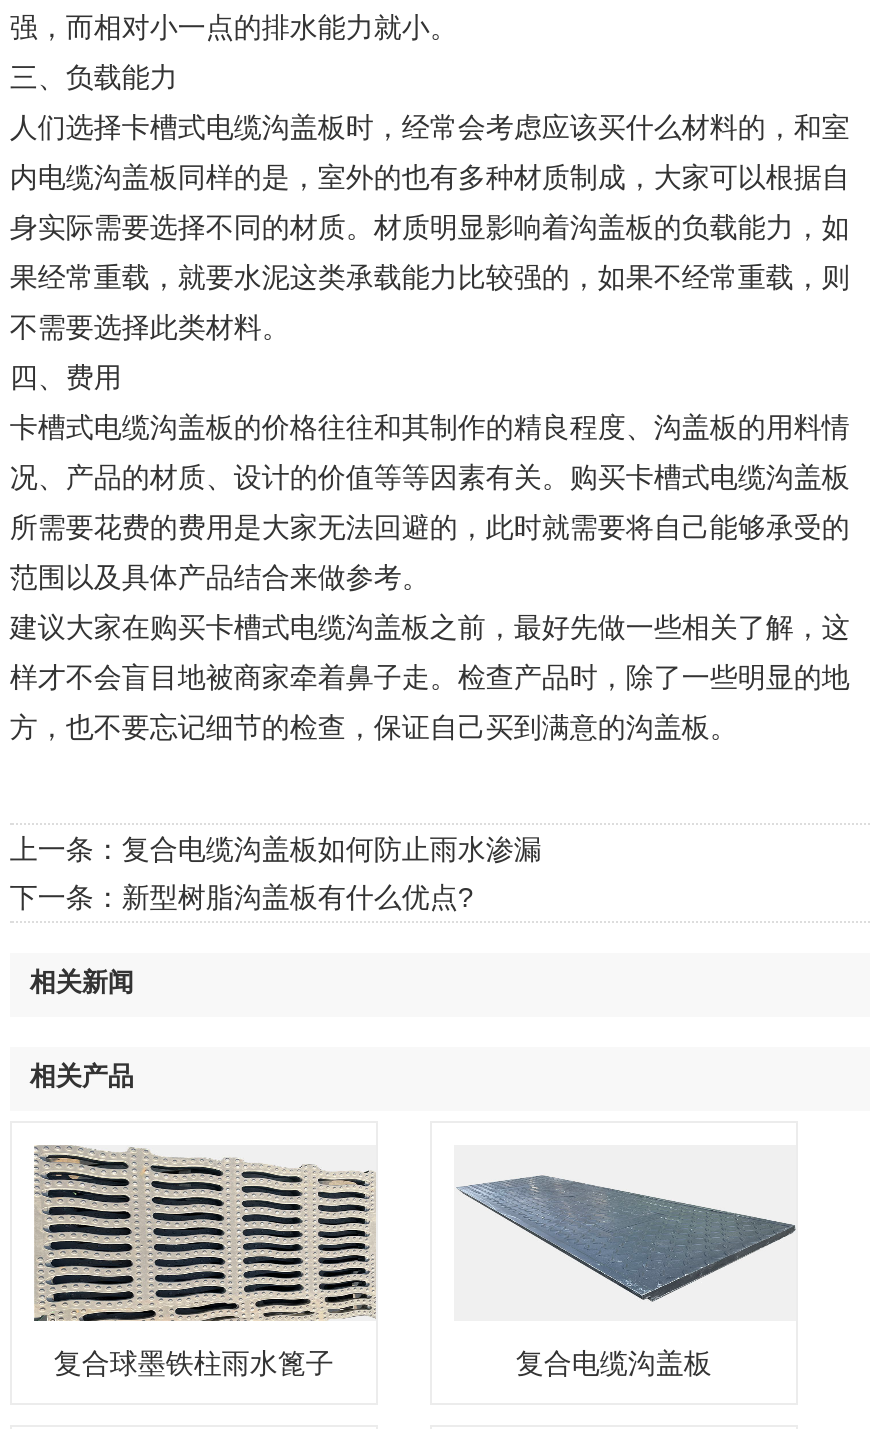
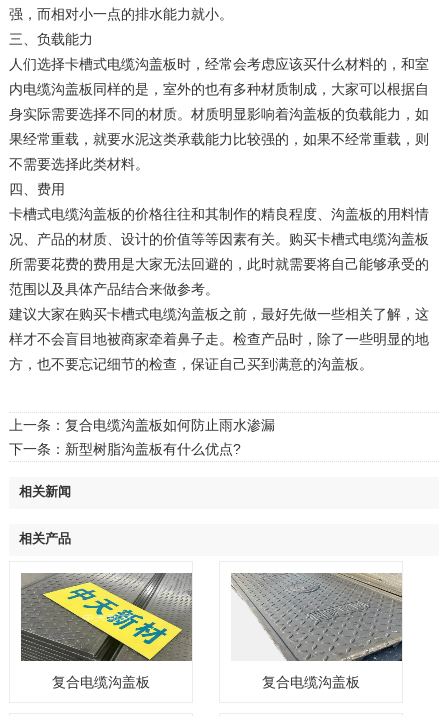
- [image]
- 复合球墨铁柱雨水篦子
+ [image]
+ 复合电缆沟盖板

- [image]
+ [image]
